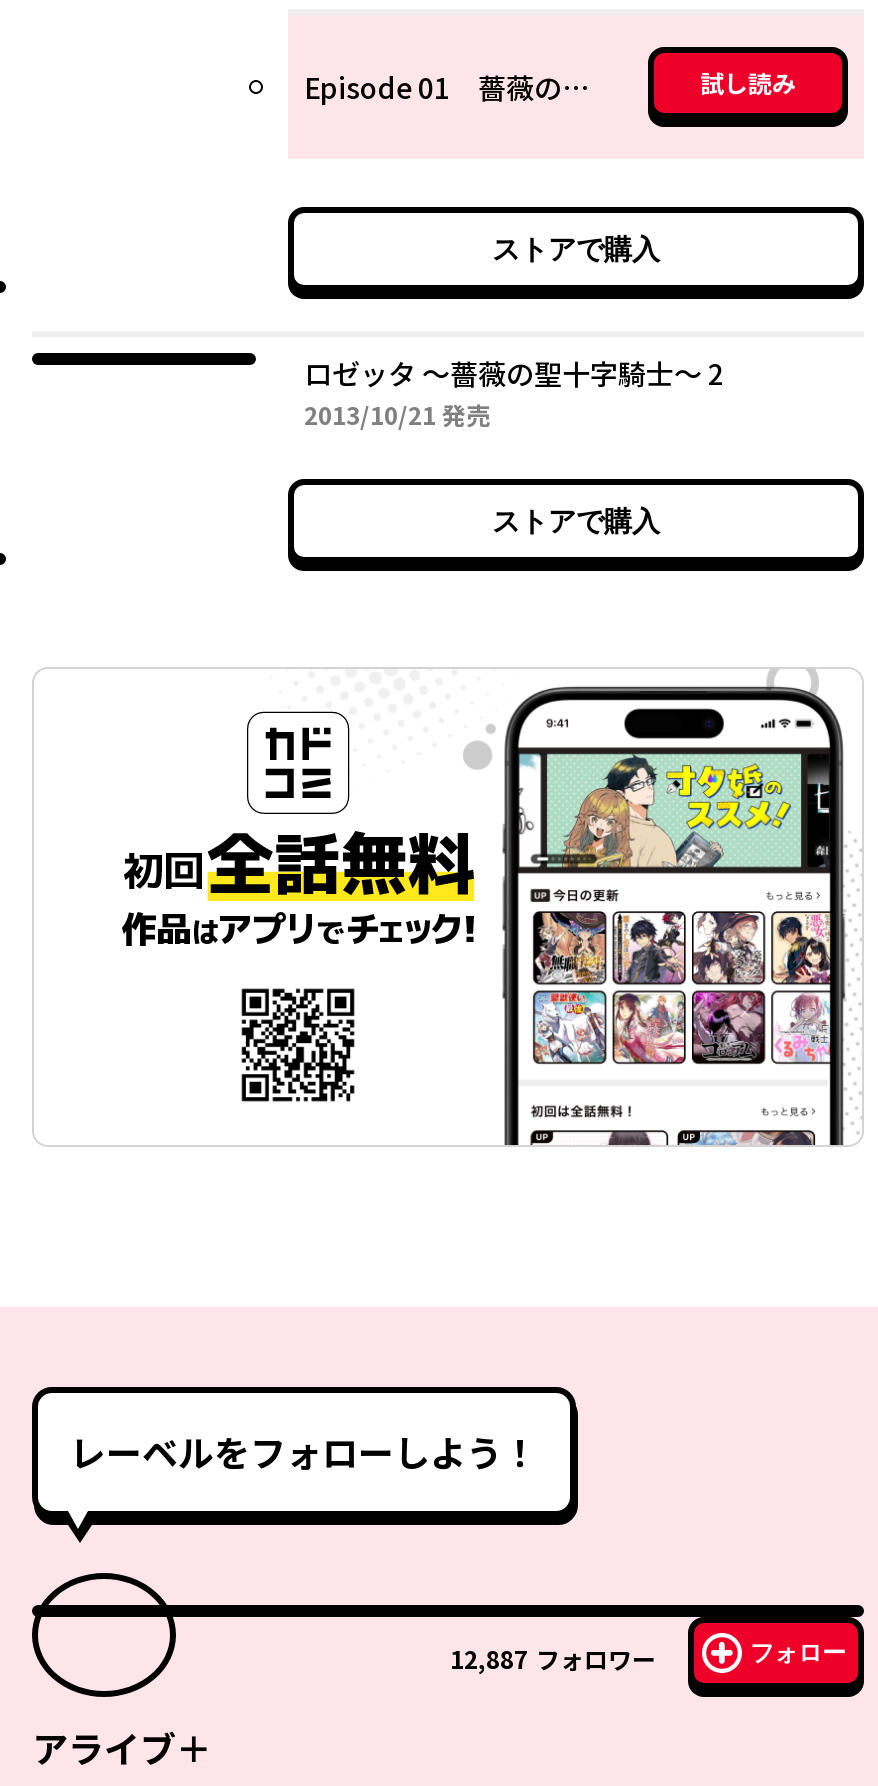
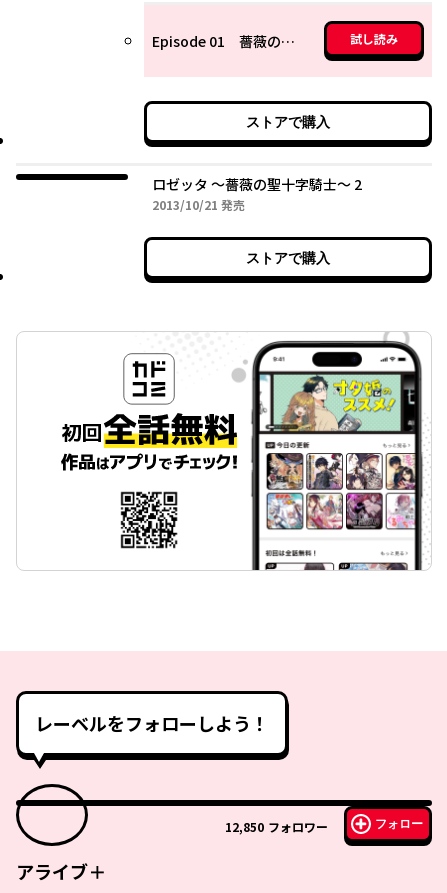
- 12,887 フォロワー
+ 12,850 フォロワー
